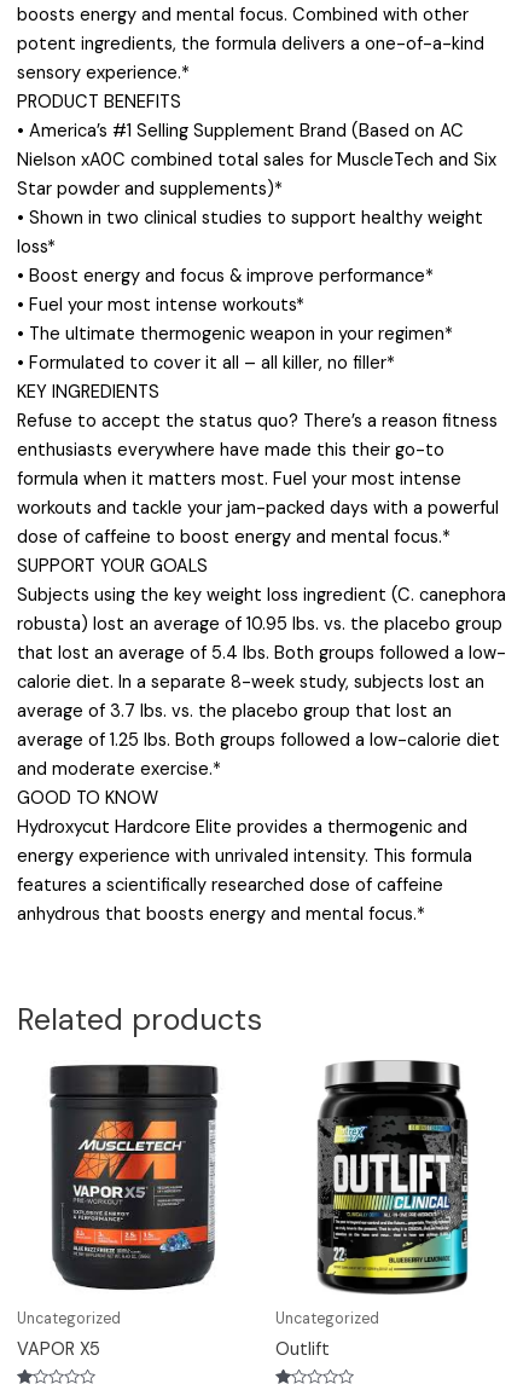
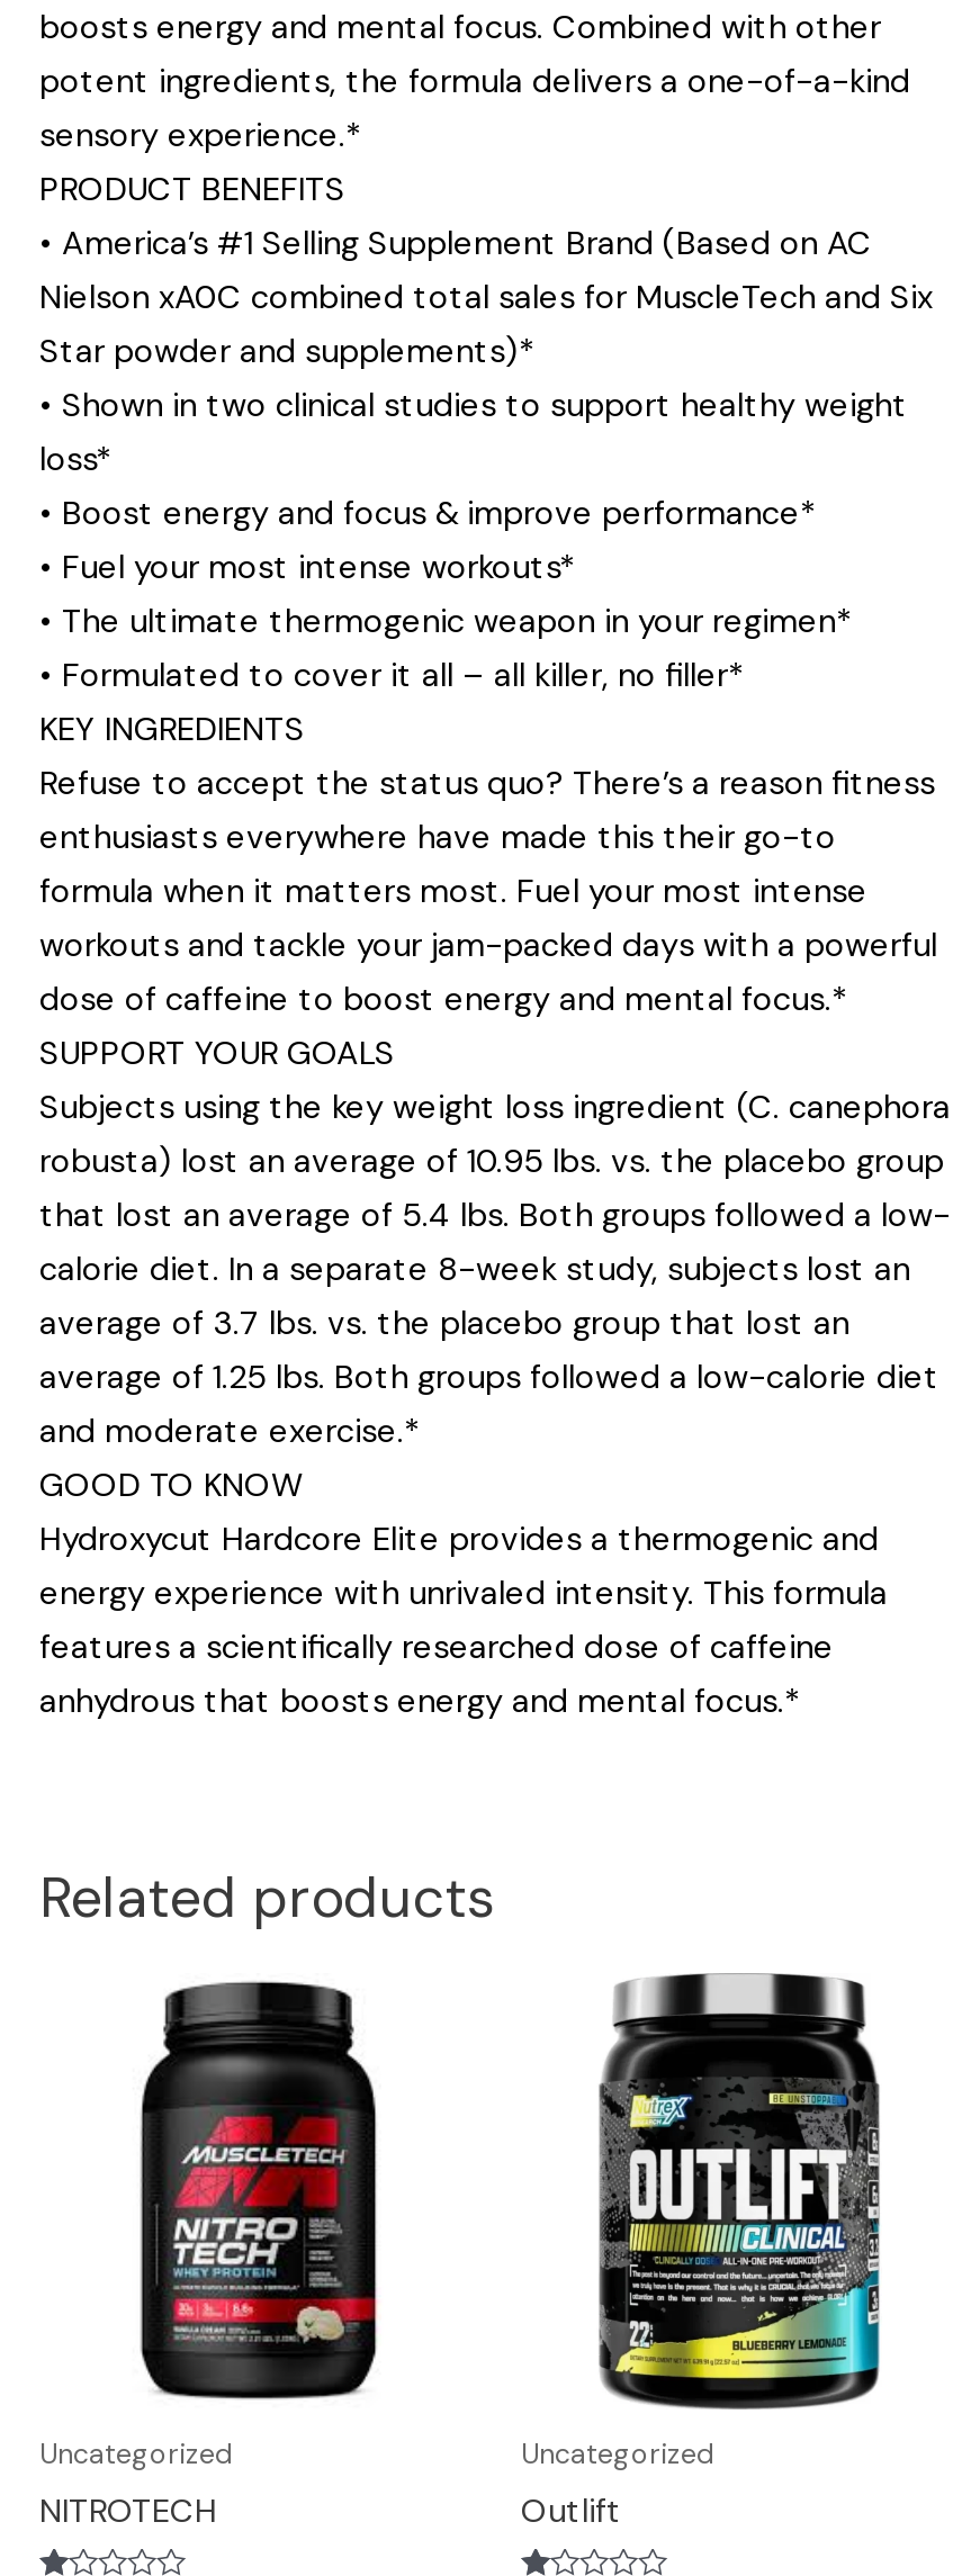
- [image]
+ [image]

- VAPOR X5
+ NITROTECH
